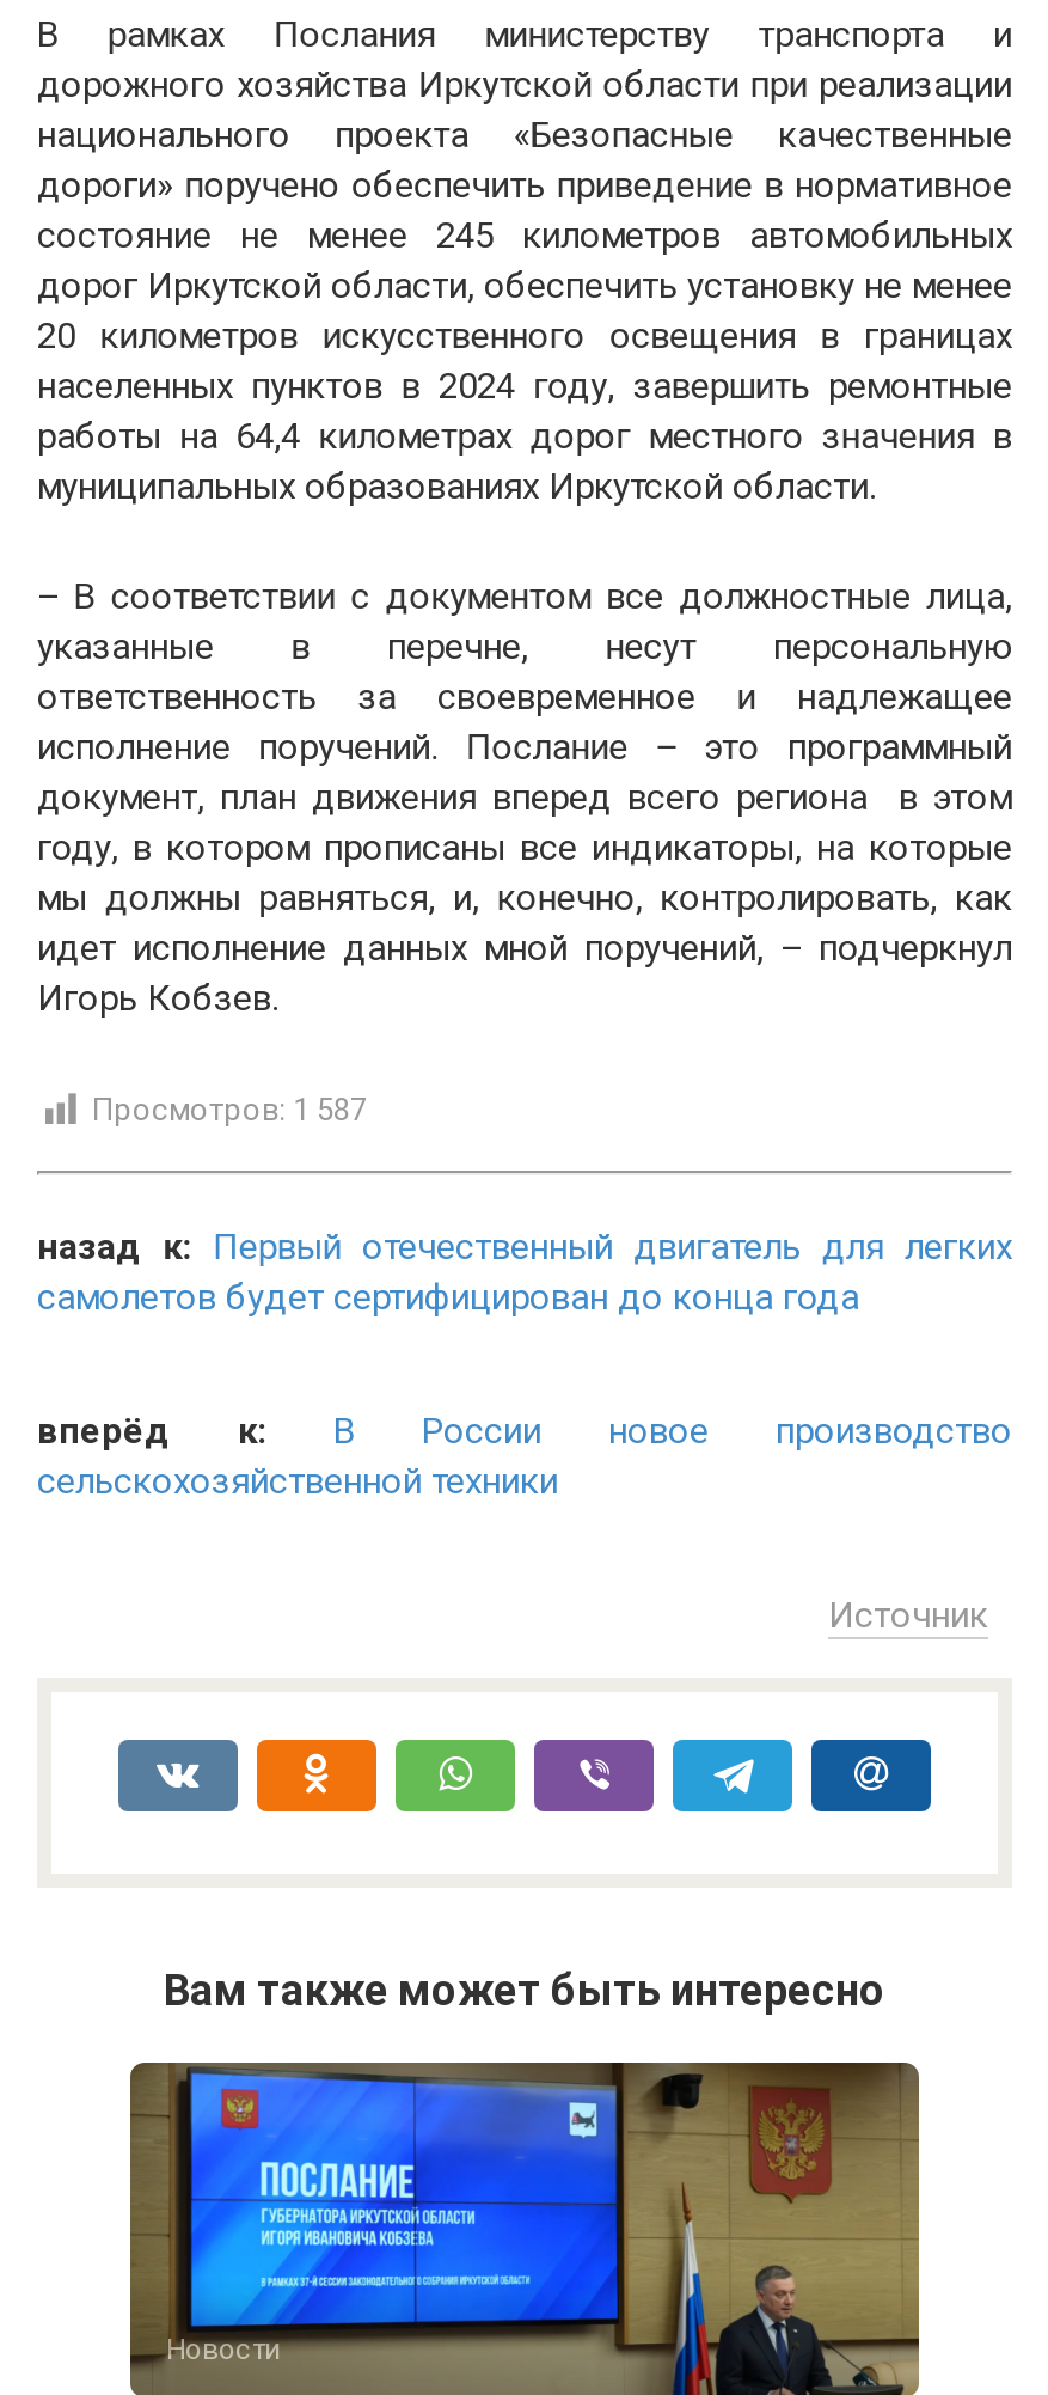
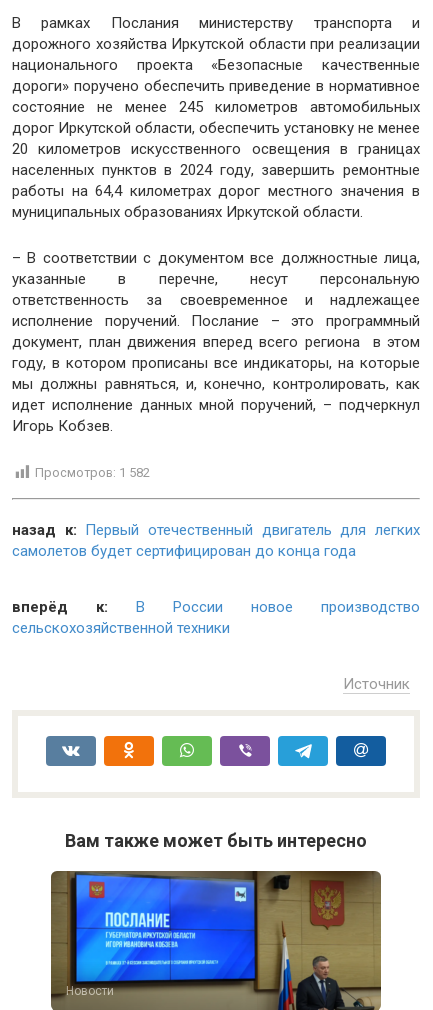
- Просмотров: 1 587
+ Просмотров: 1 582
